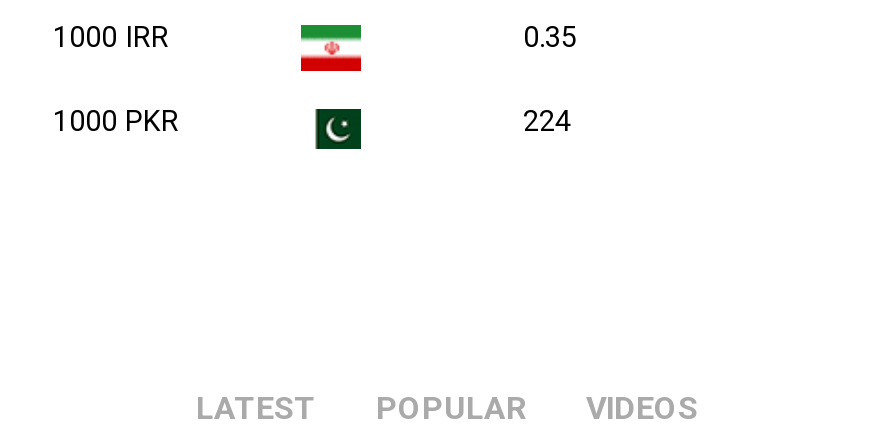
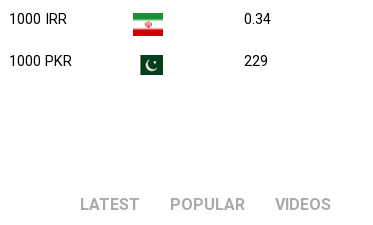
- 0.35
+ 0.34

- 224
+ 229
